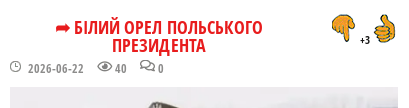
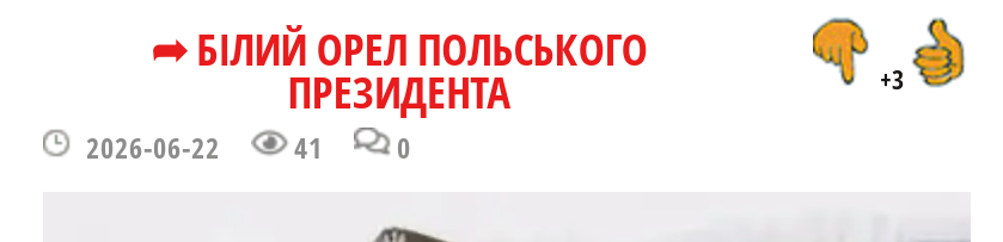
- 2026-06-22 40 0
+ 2026-06-22 41 0
